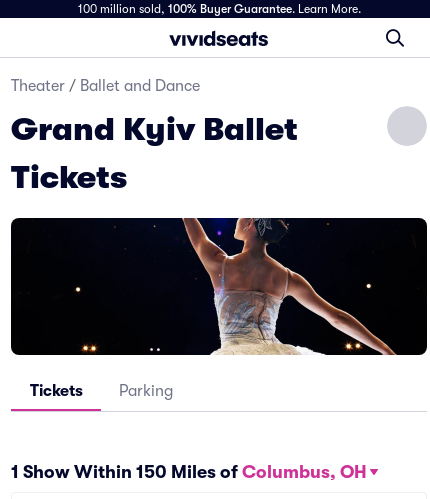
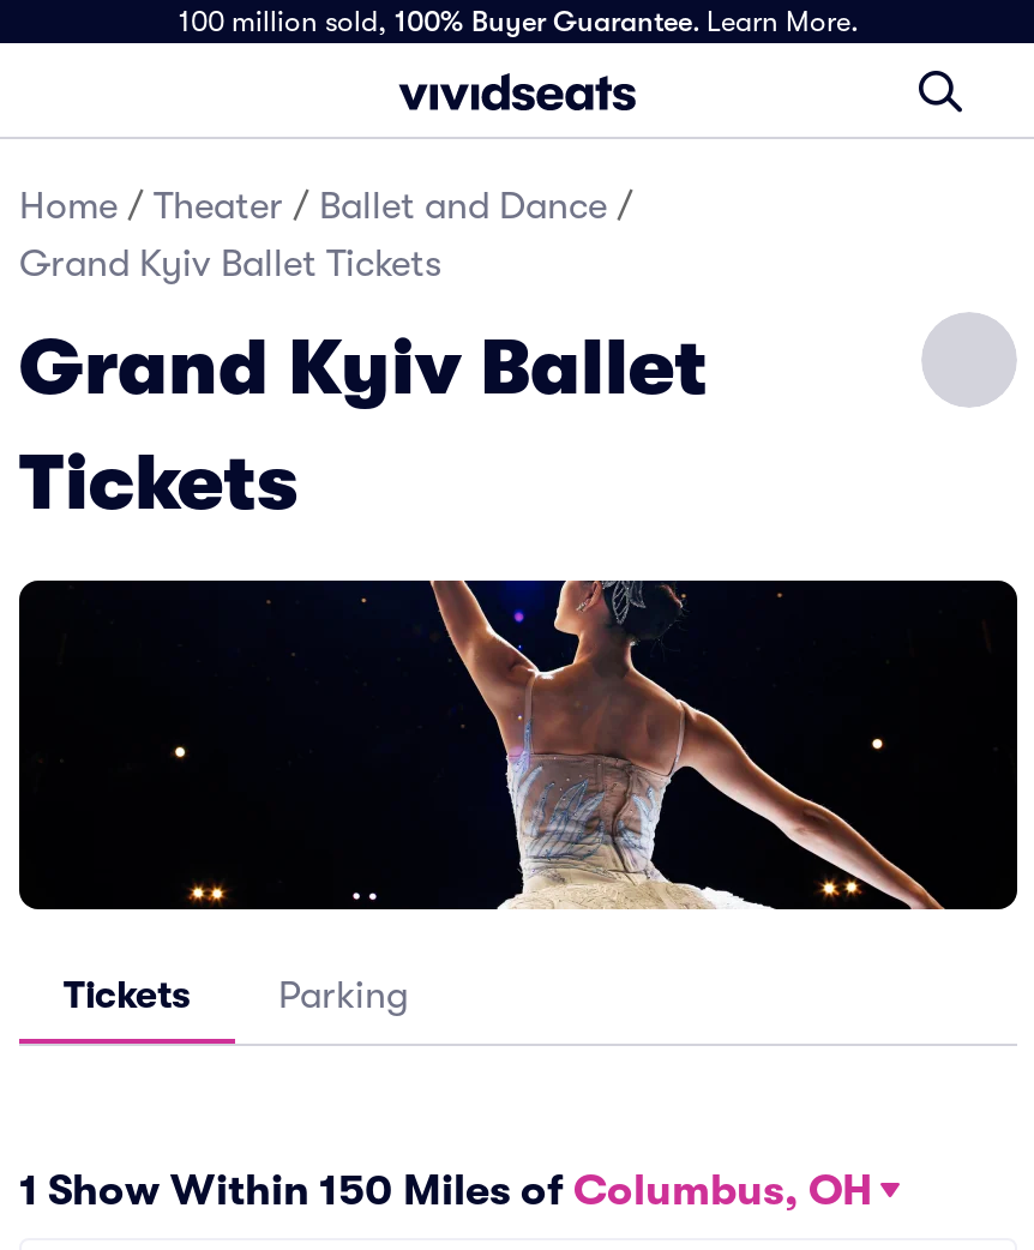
- Theater / Ballet and Dance
+ Home / Theater / Ballet and Dance /
+ Grand Kyiv Ballet Tickets
